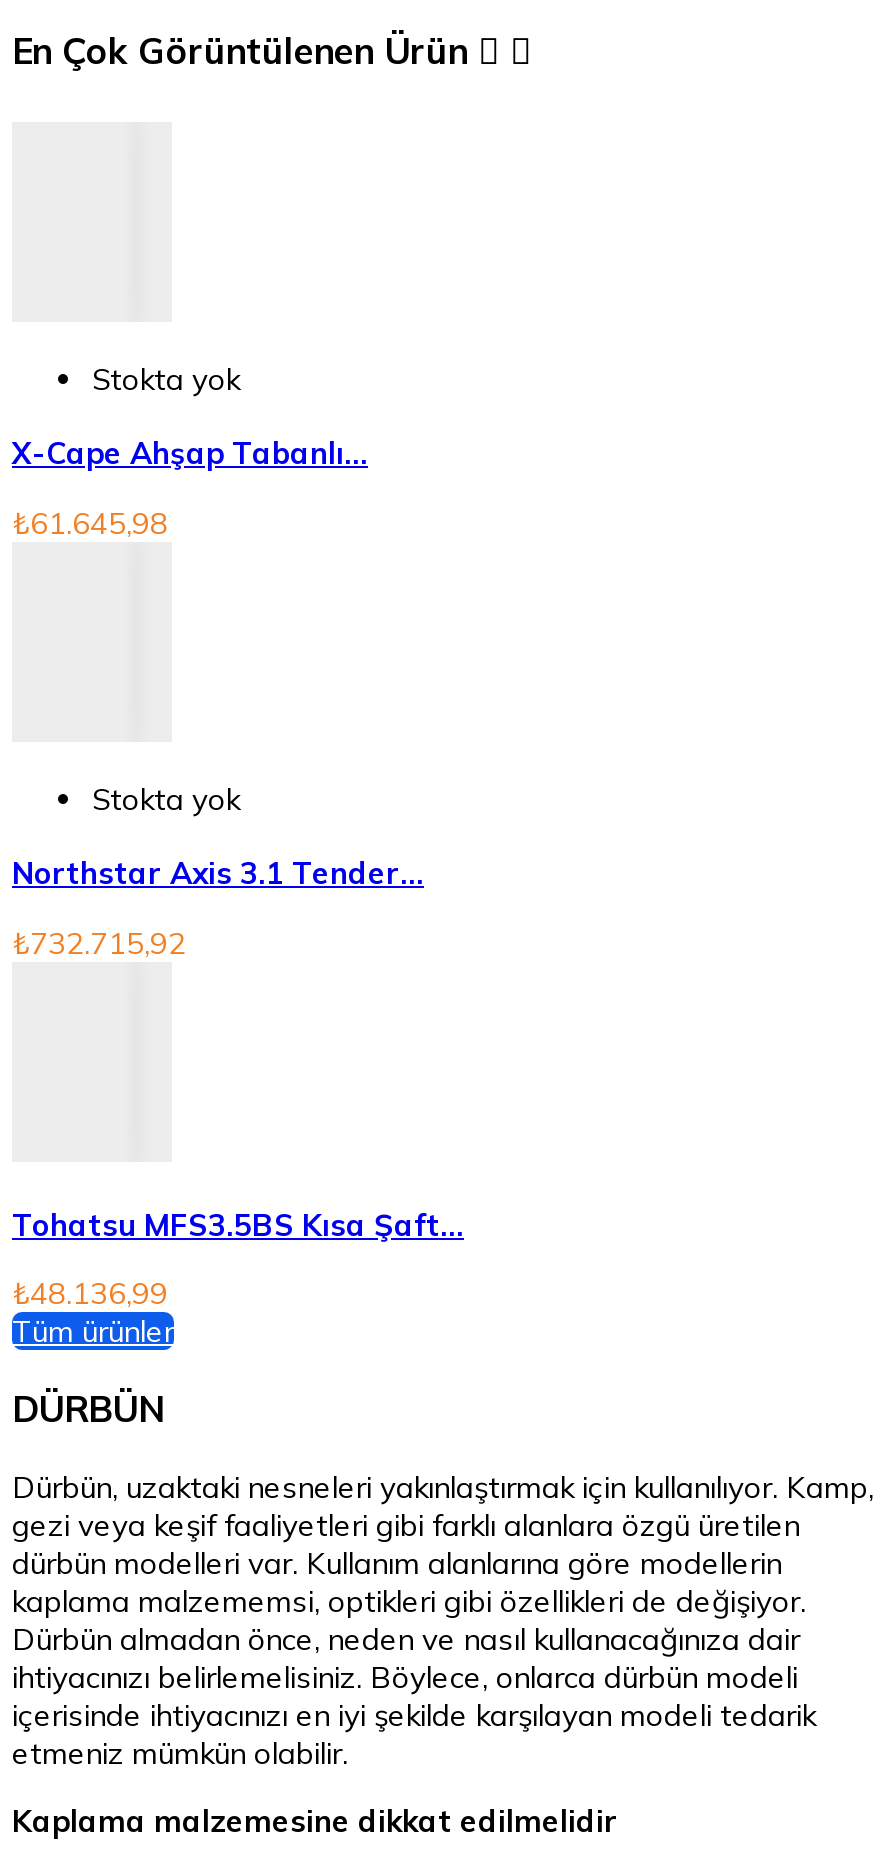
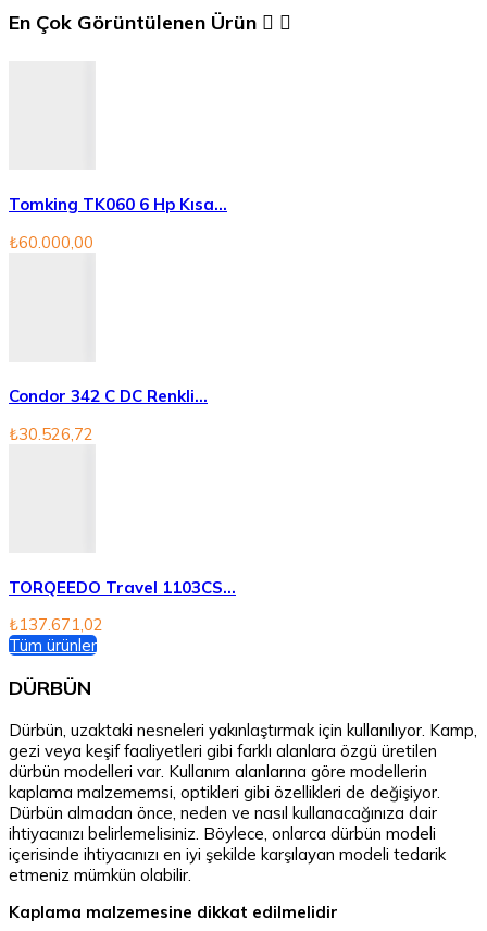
- Stokta yok
- X-Cape Ahşap Tabanlı...
- ₺61.645,98
+ Tomking TK060 6 Hp Kısa...
+ ₺60.000,00

- Stokta yok
- Northstar Axis 3.1 Tender...
- ₺732.715,92
+ Condor 342 C DC Renkli...
+ ₺30.526,72

- Tohatsu MFS3.5BS Kısa Şaft...
- ₺48.136,99
+ TORQEEDO Travel 1103CS...
+ ₺137.671,02
